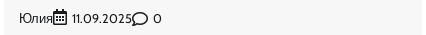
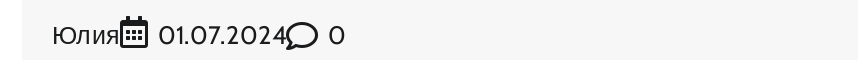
- 11.09.2025
+ 01.07.2024
